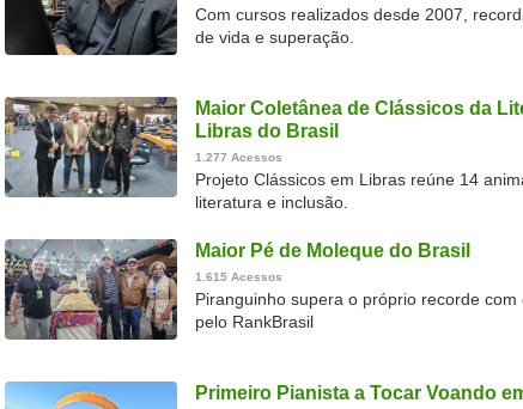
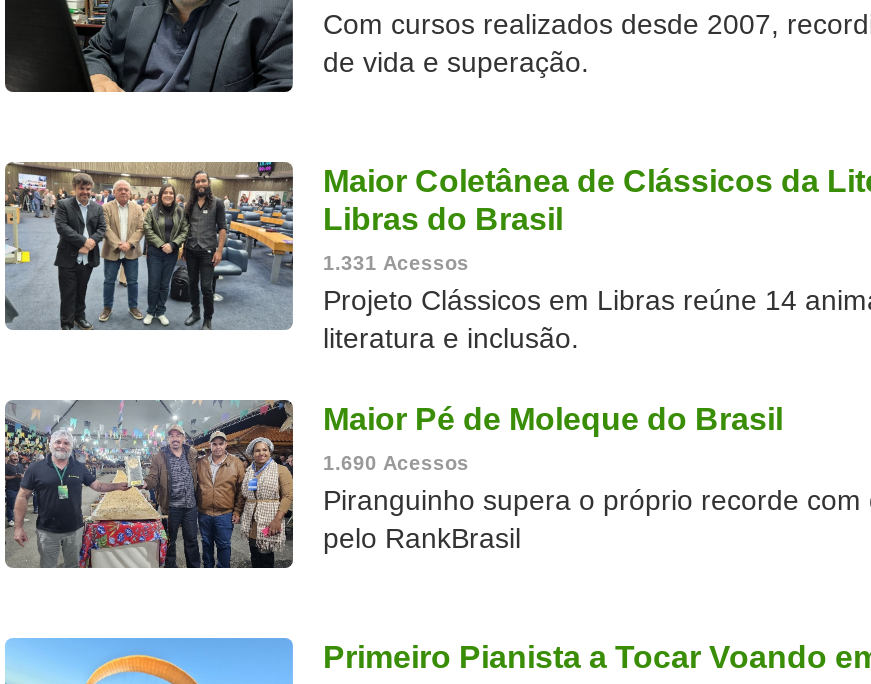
- 1.277 Acessos
+ 1.331 Acessos

- 1.615 Acessos
+ 1.690 Acessos
